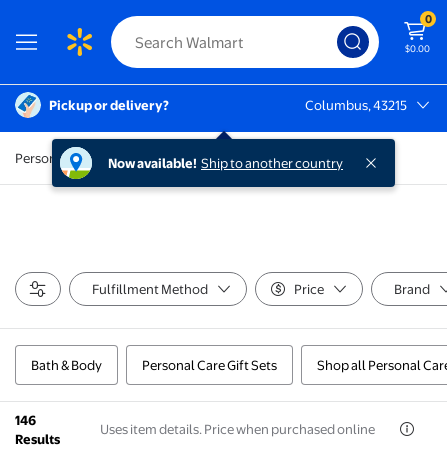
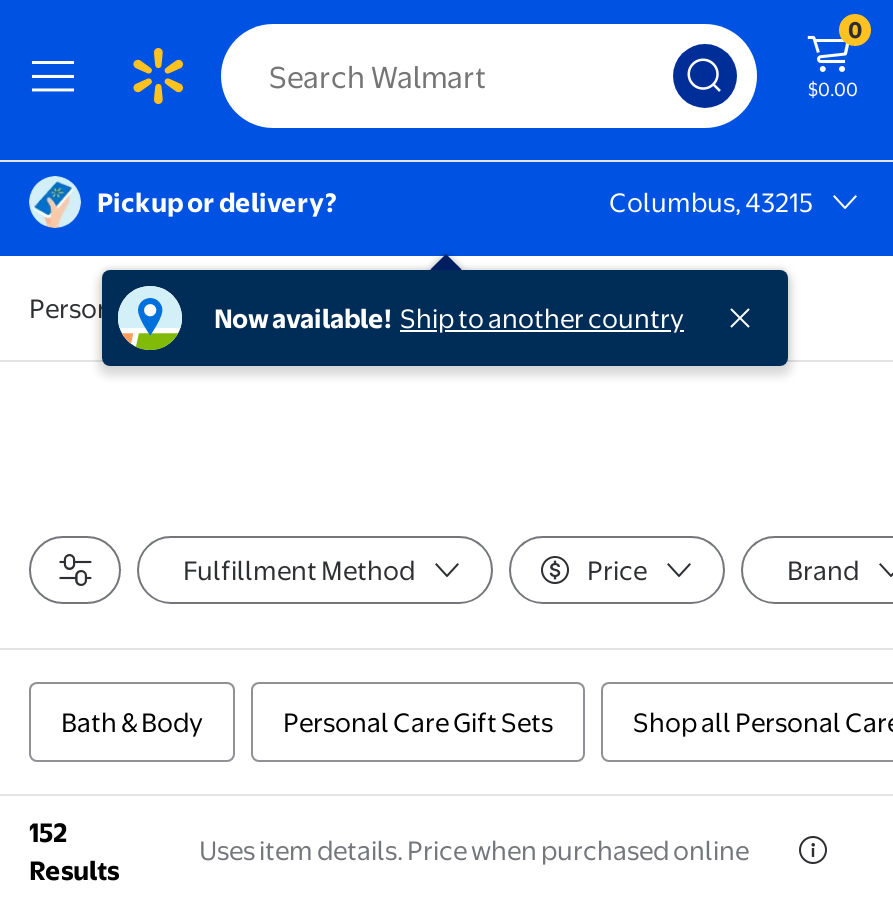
- 146
+ 152
